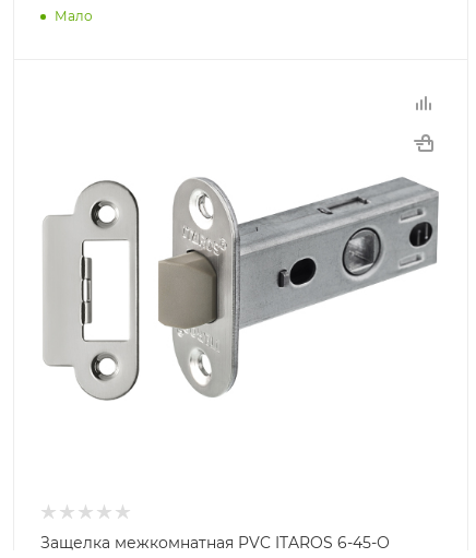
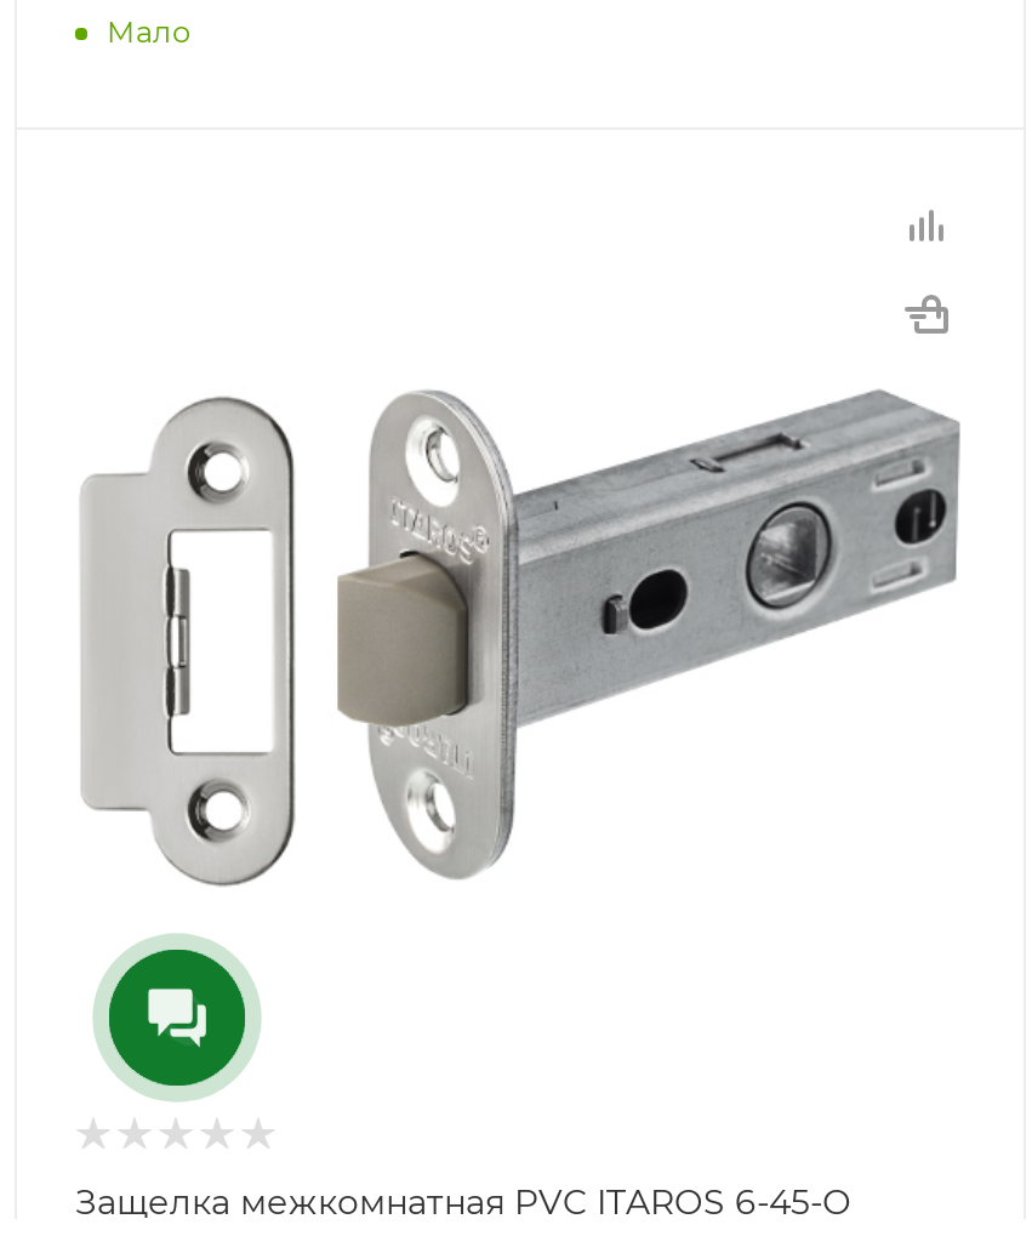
+ [image]
